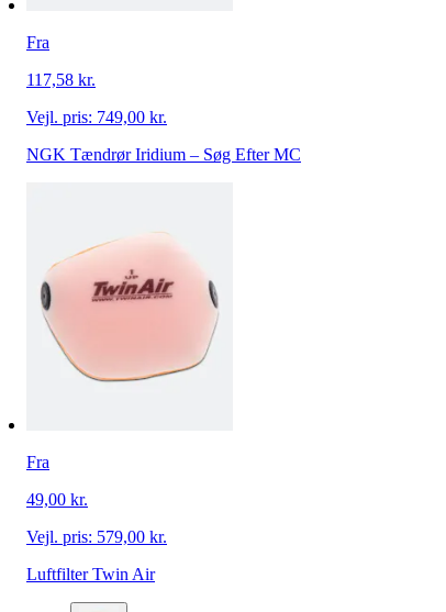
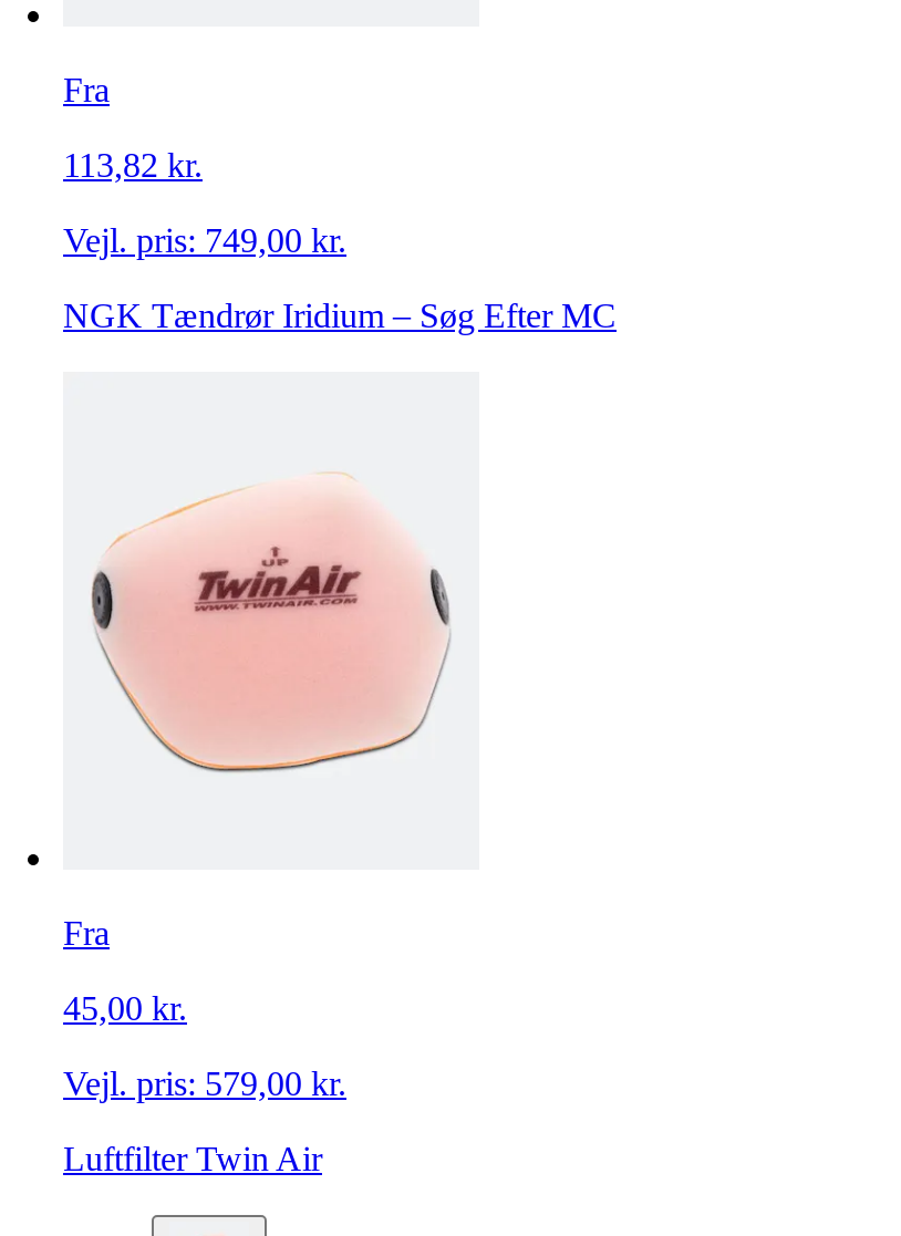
- 117,58 kr.
+ 113,82 kr.

- 49,00 kr.
+ 45,00 kr.
